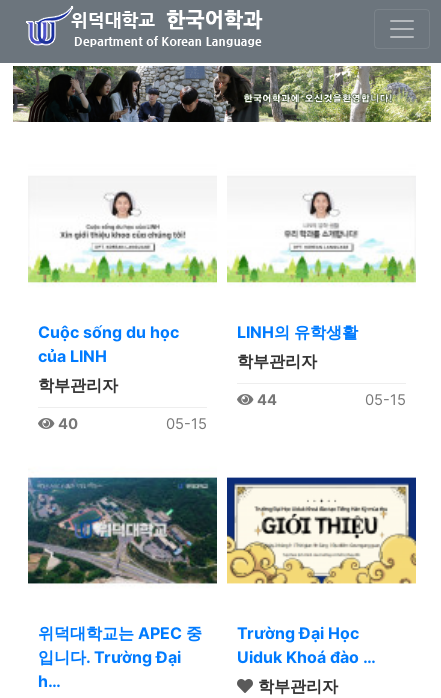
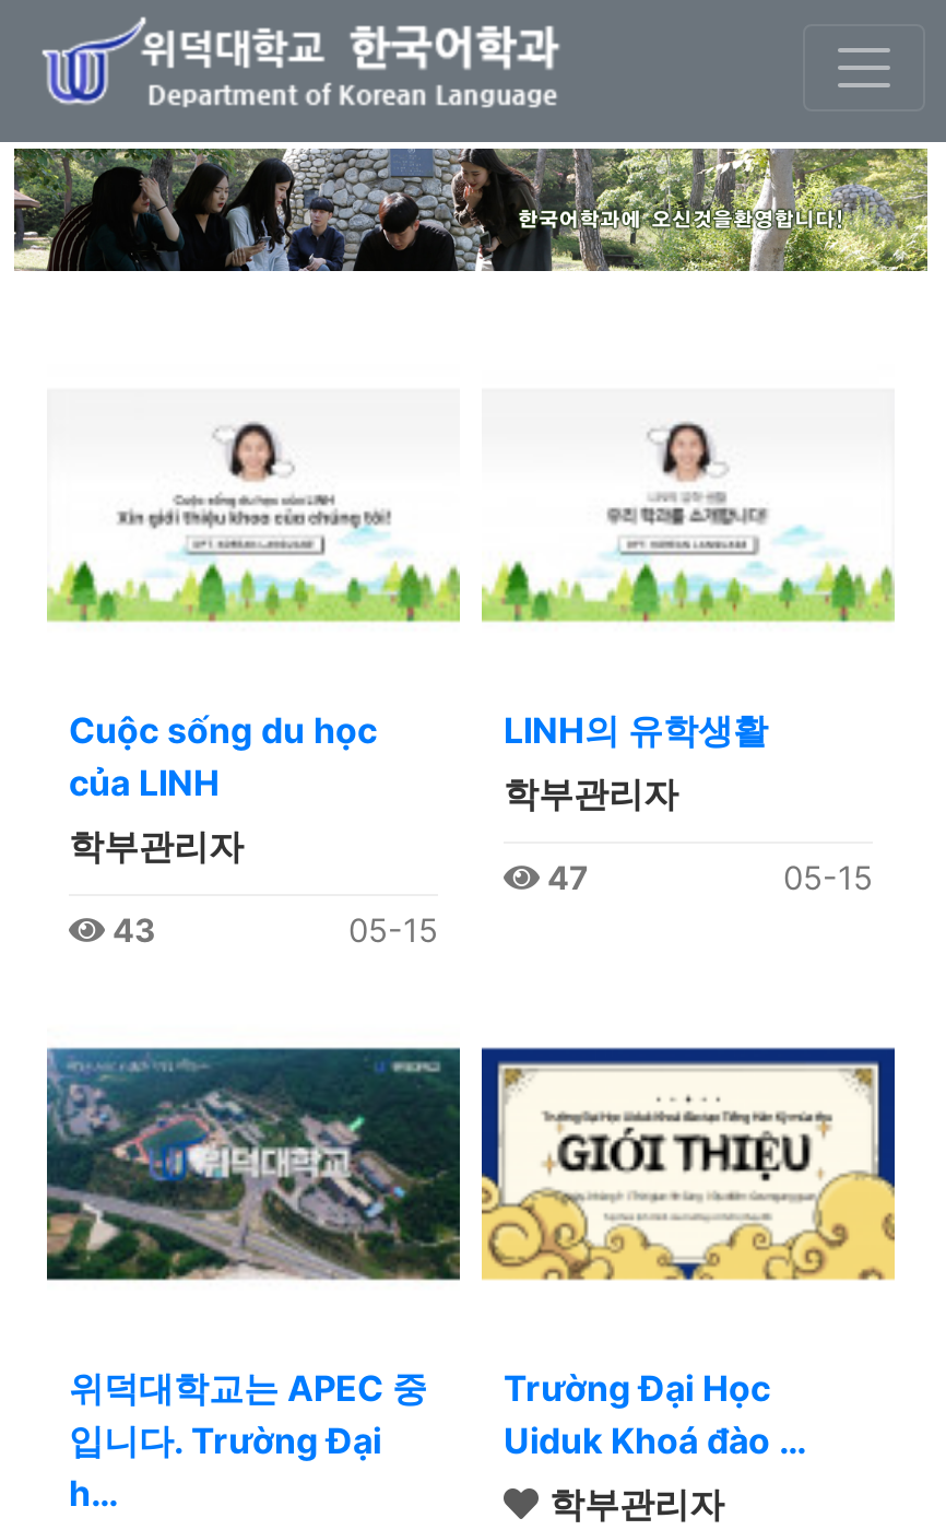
- 44
+ 47

- 40
+ 43
